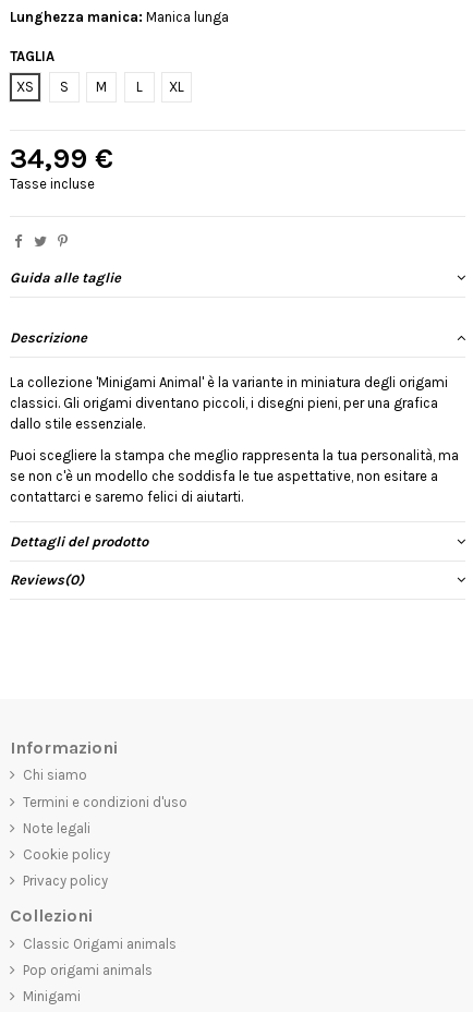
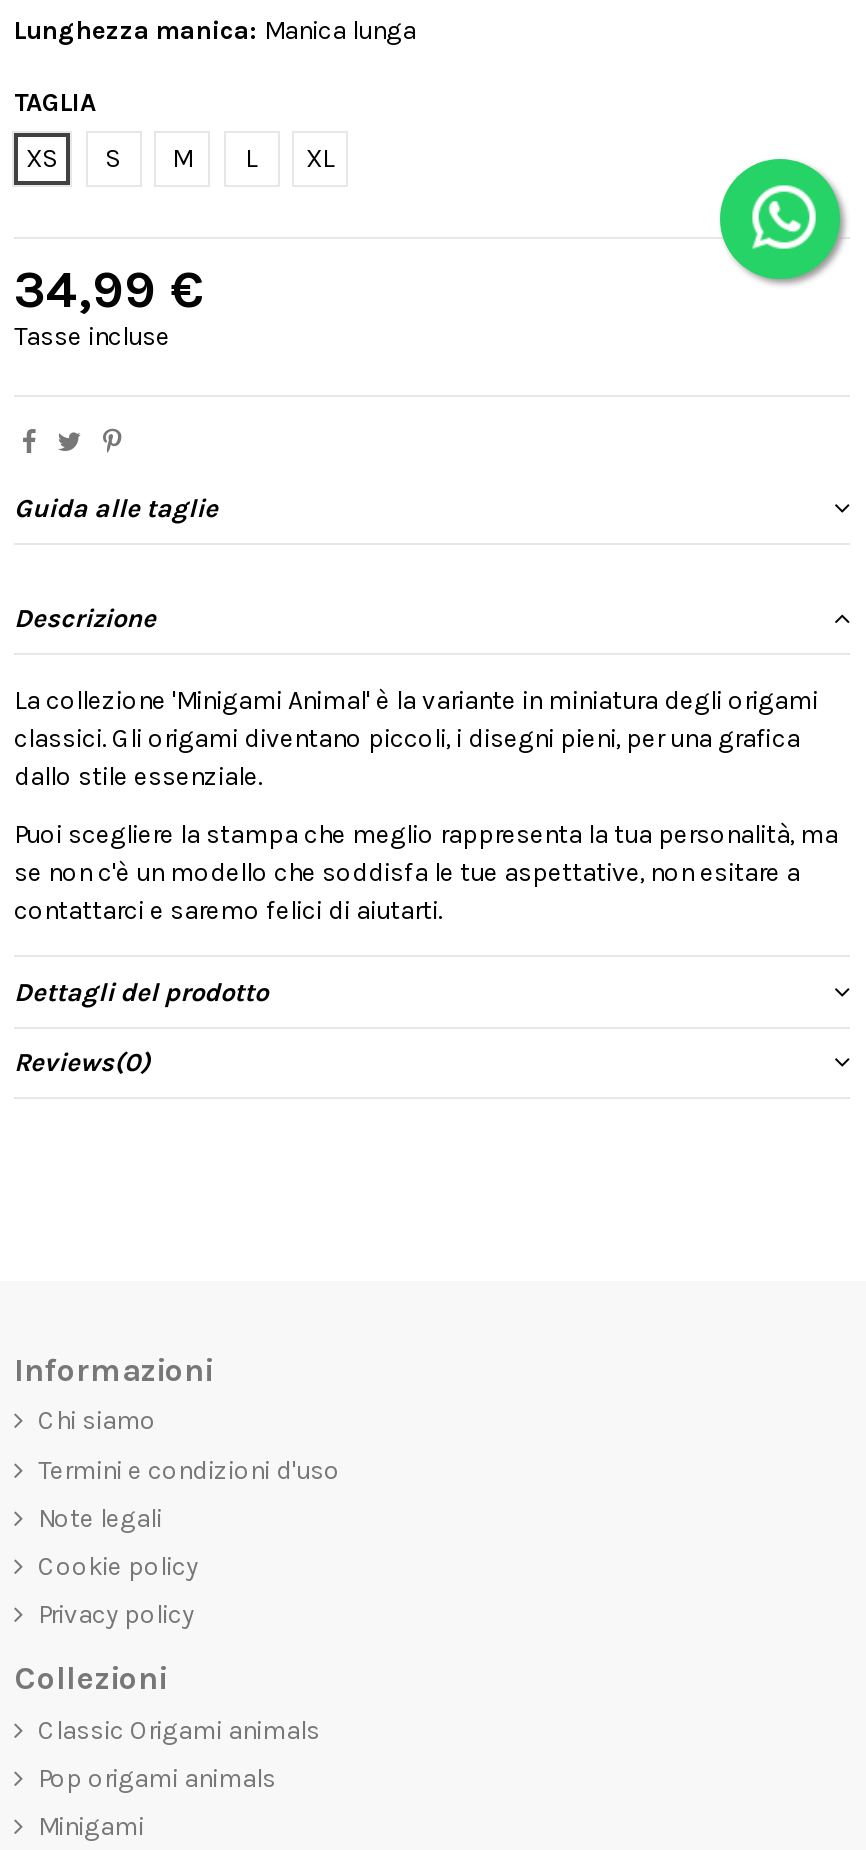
+ [image]
